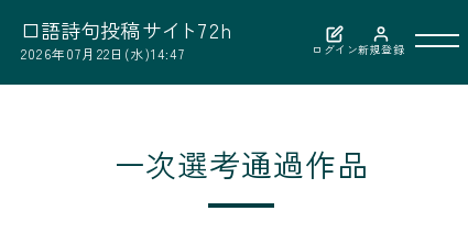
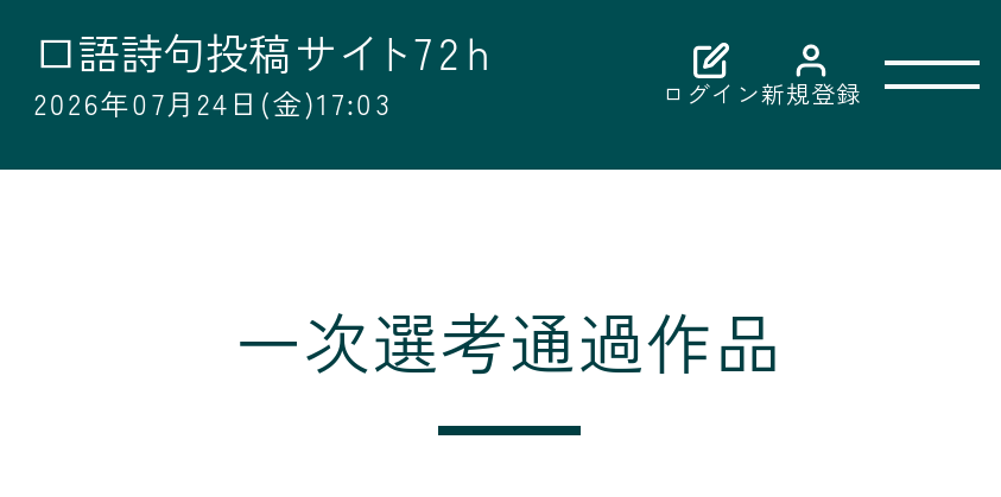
- 2026年07月22日(水)14:47
+ 2026年07月24日(金)17:03
